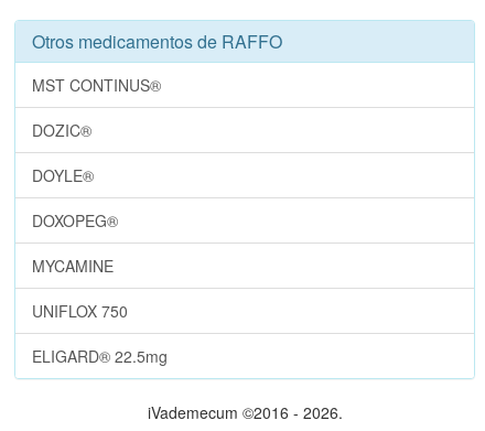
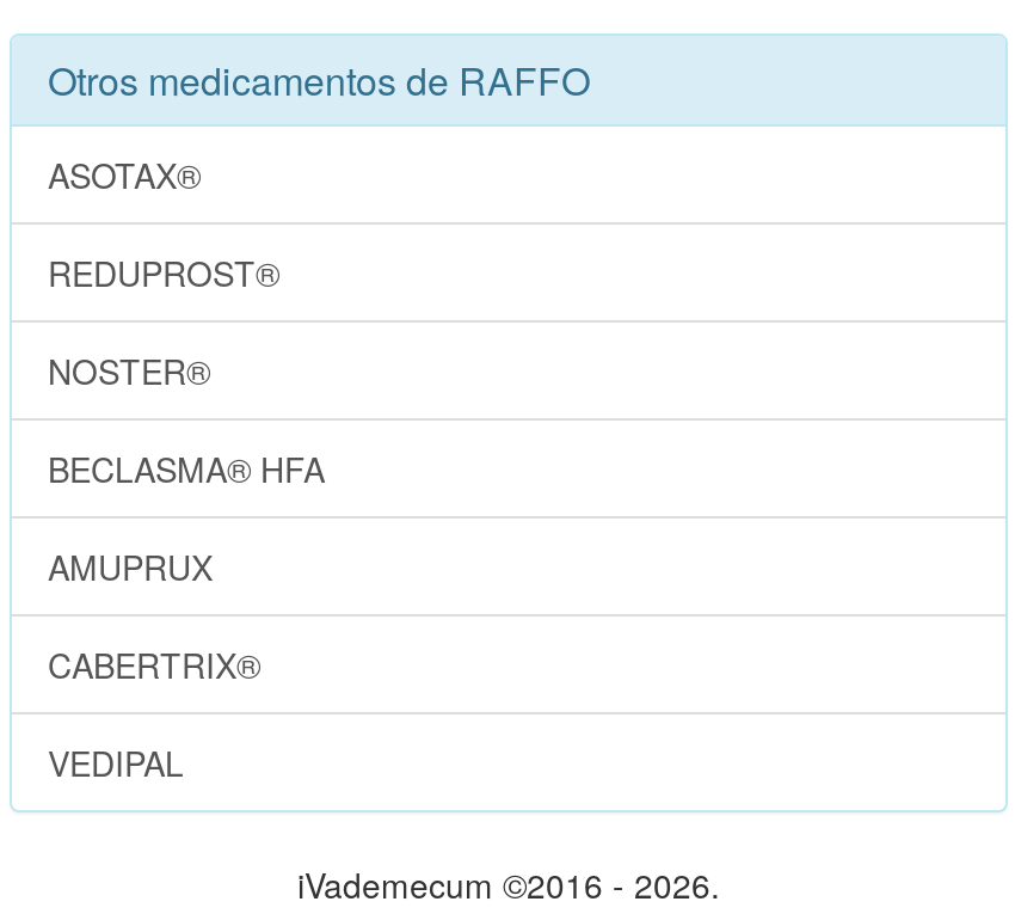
- MST CONTINUS®
+ ASOTAX®

- DOZIC®
+ REDUPROST®

- DOYLE®
+ NOSTER®

- DOXOPEG®
+ BECLASMA® HFA

- MYCAMINE
+ AMUPRUX

- UNIFLOX 750
+ CABERTRIX®

- ELIGARD® 22.5mg
+ VEDIPAL
